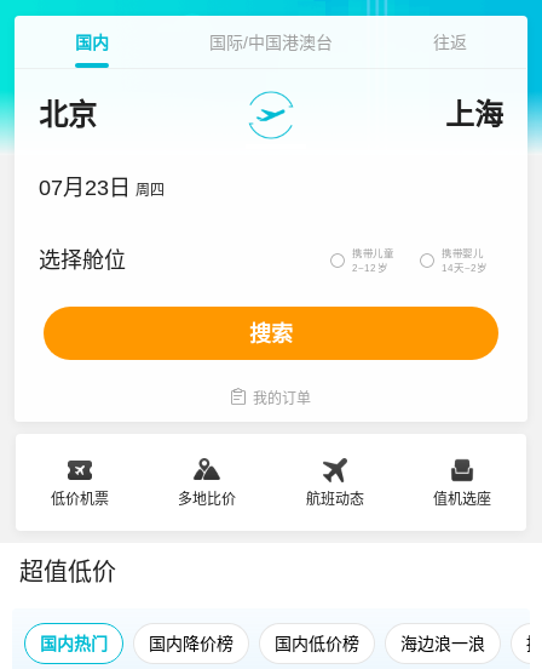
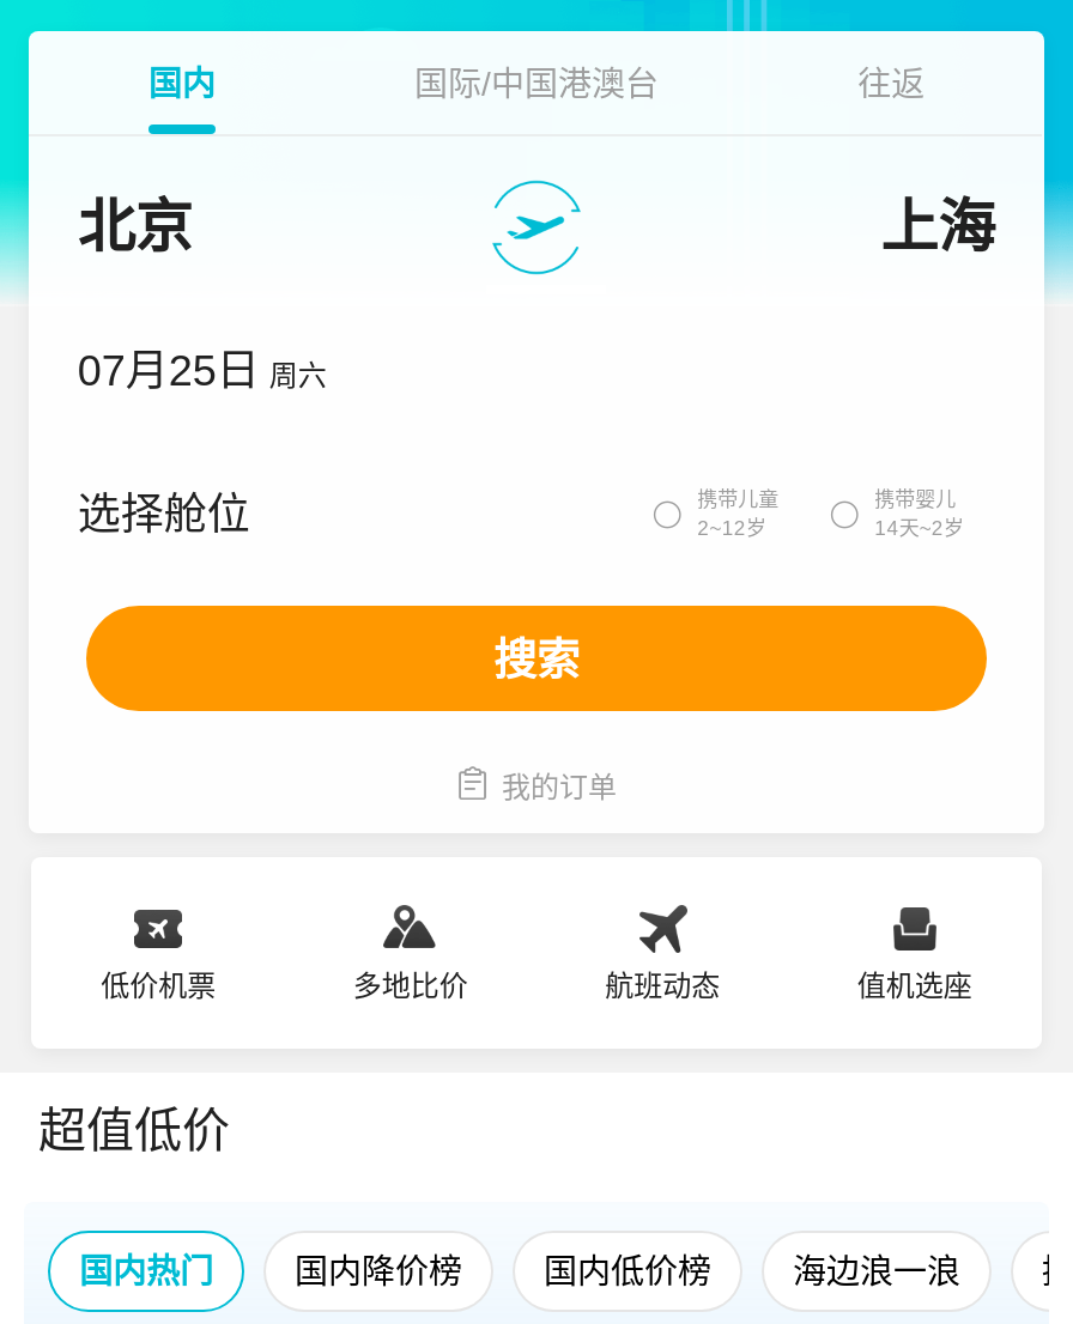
- 07月23日 周四
+ 07月25日 周六
